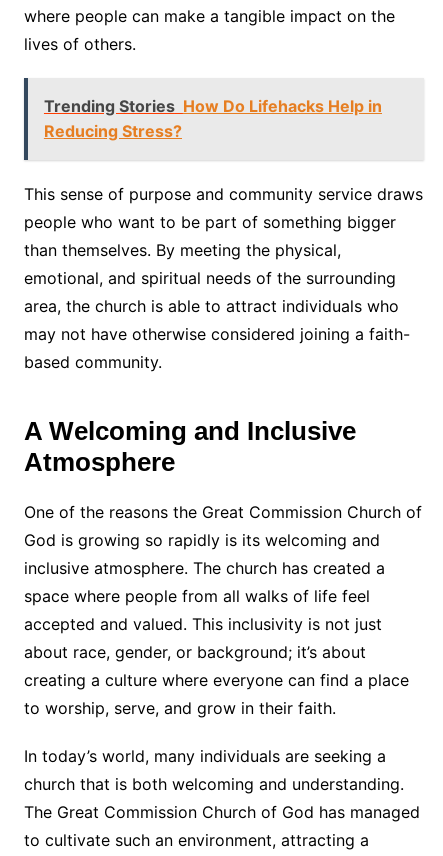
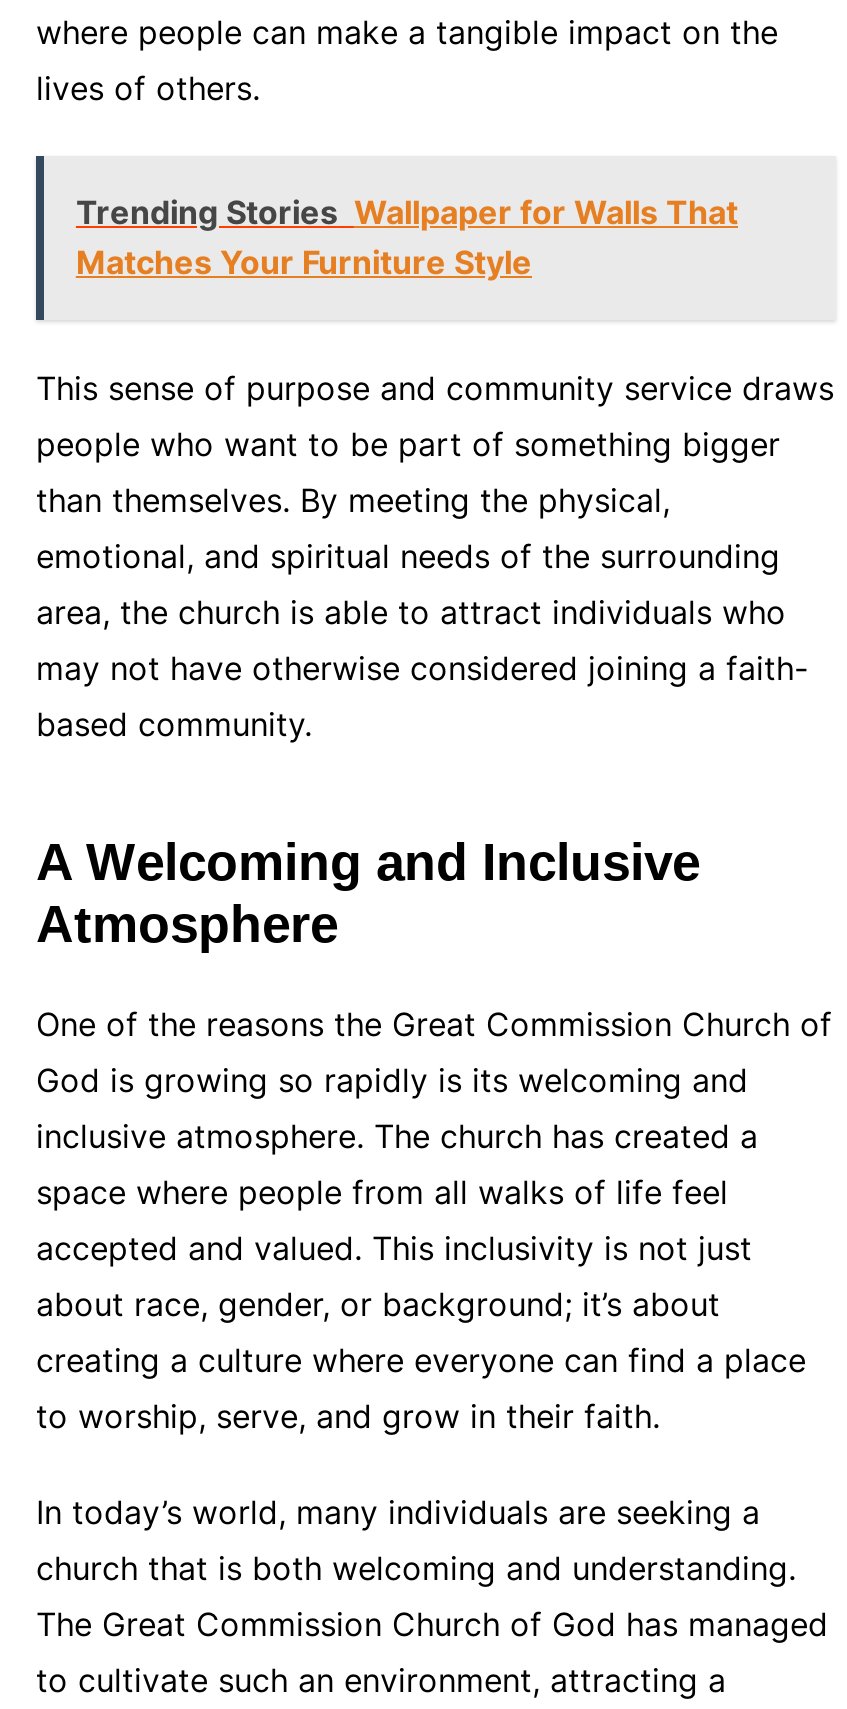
- Trending Stories How Do Lifehacks Help in
- Reducing Stress?
+ Trending Stories Wallpaper for Walls That
+ Matches Your Furniture Style
